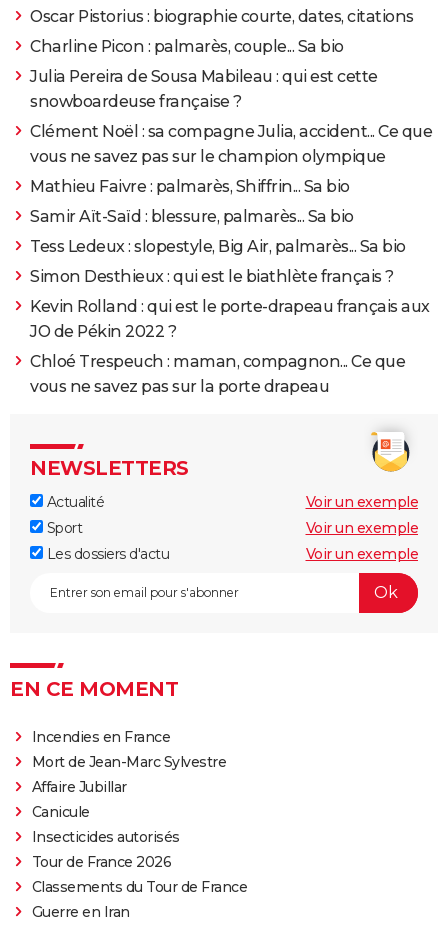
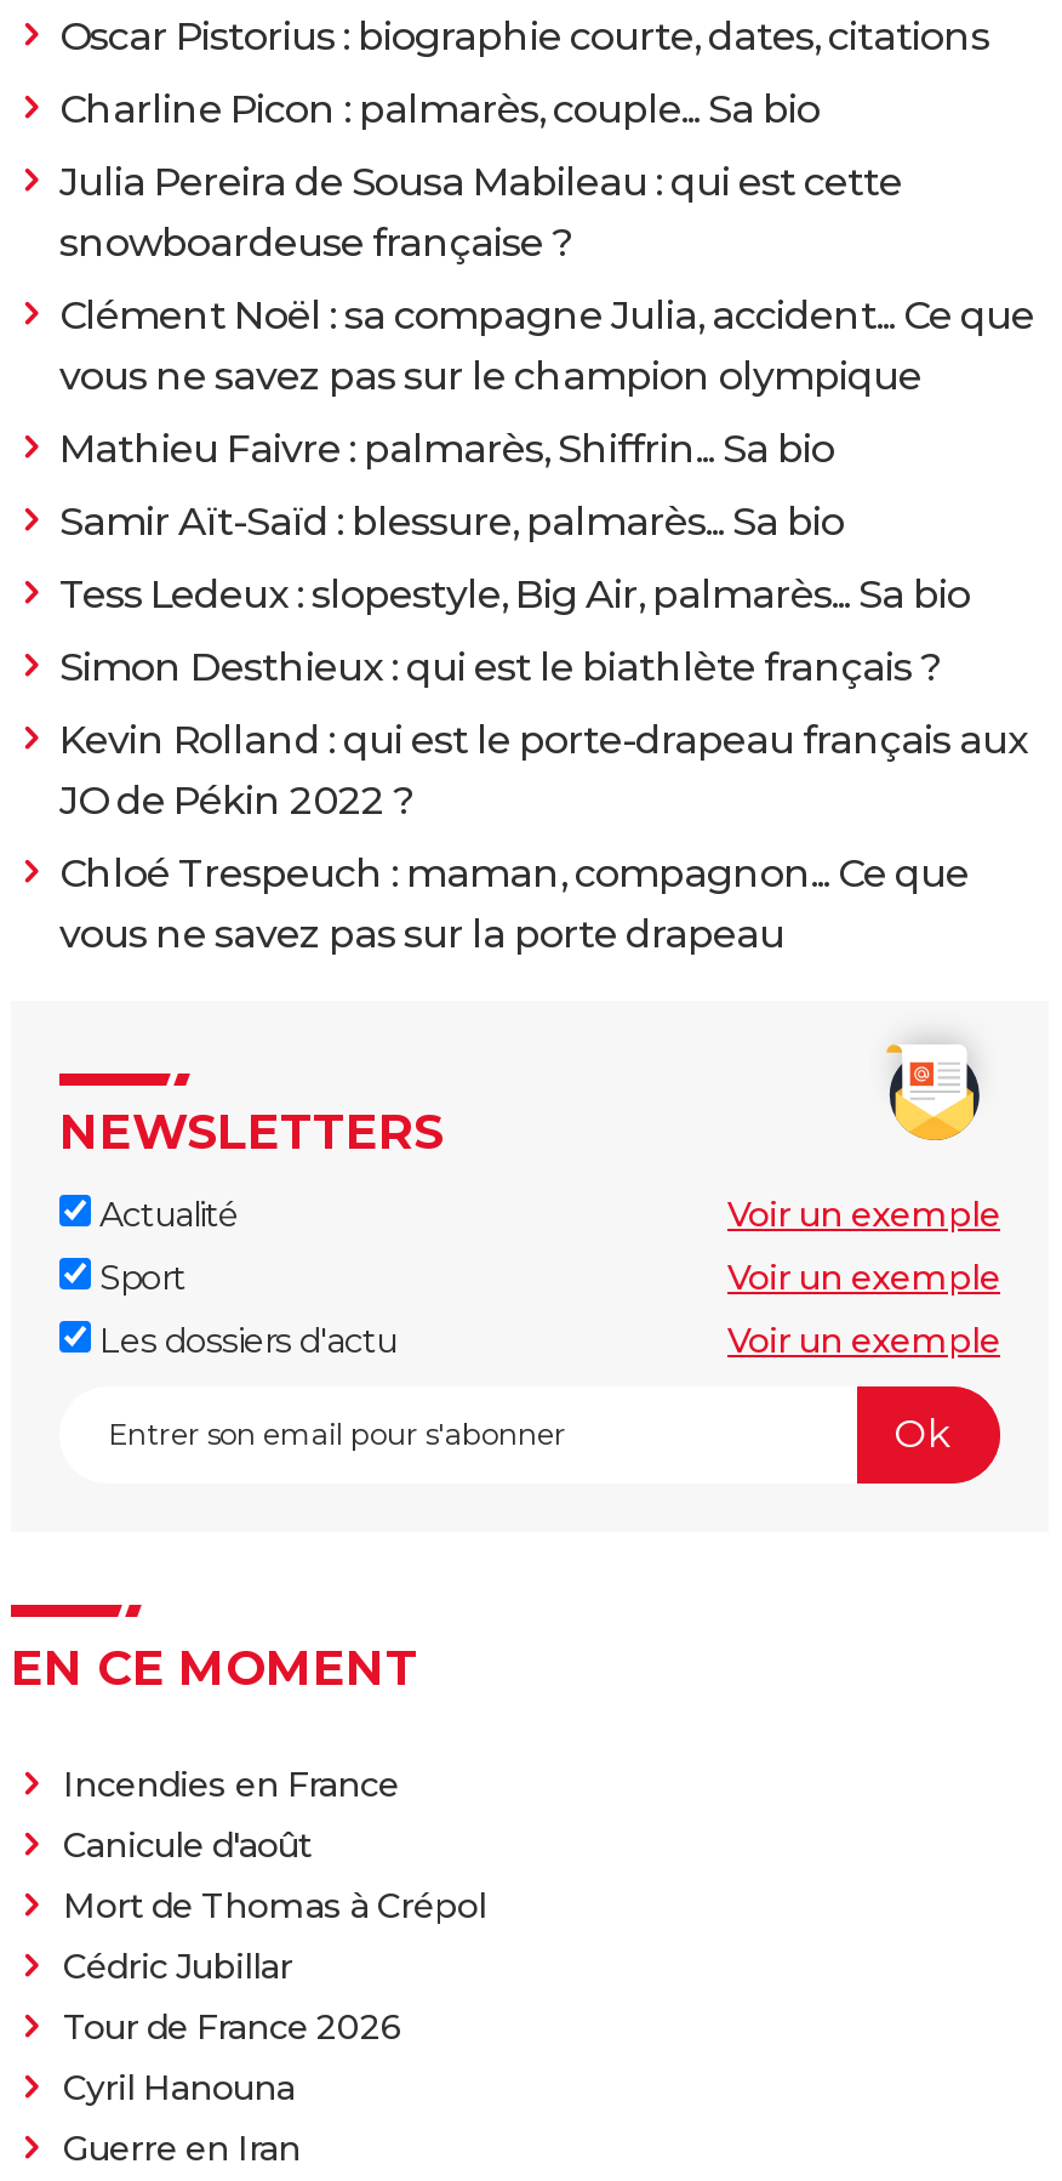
- Mort de Jean-Marc Sylvestre
- Affaire Jubillar
- Canicule
- Insecticides autorisés
+ Canicule d'août
+ Mort de Thomas à Crépol
+ Cédric Jubillar

- Classements du Tour de France
+ Cyril Hanouna
